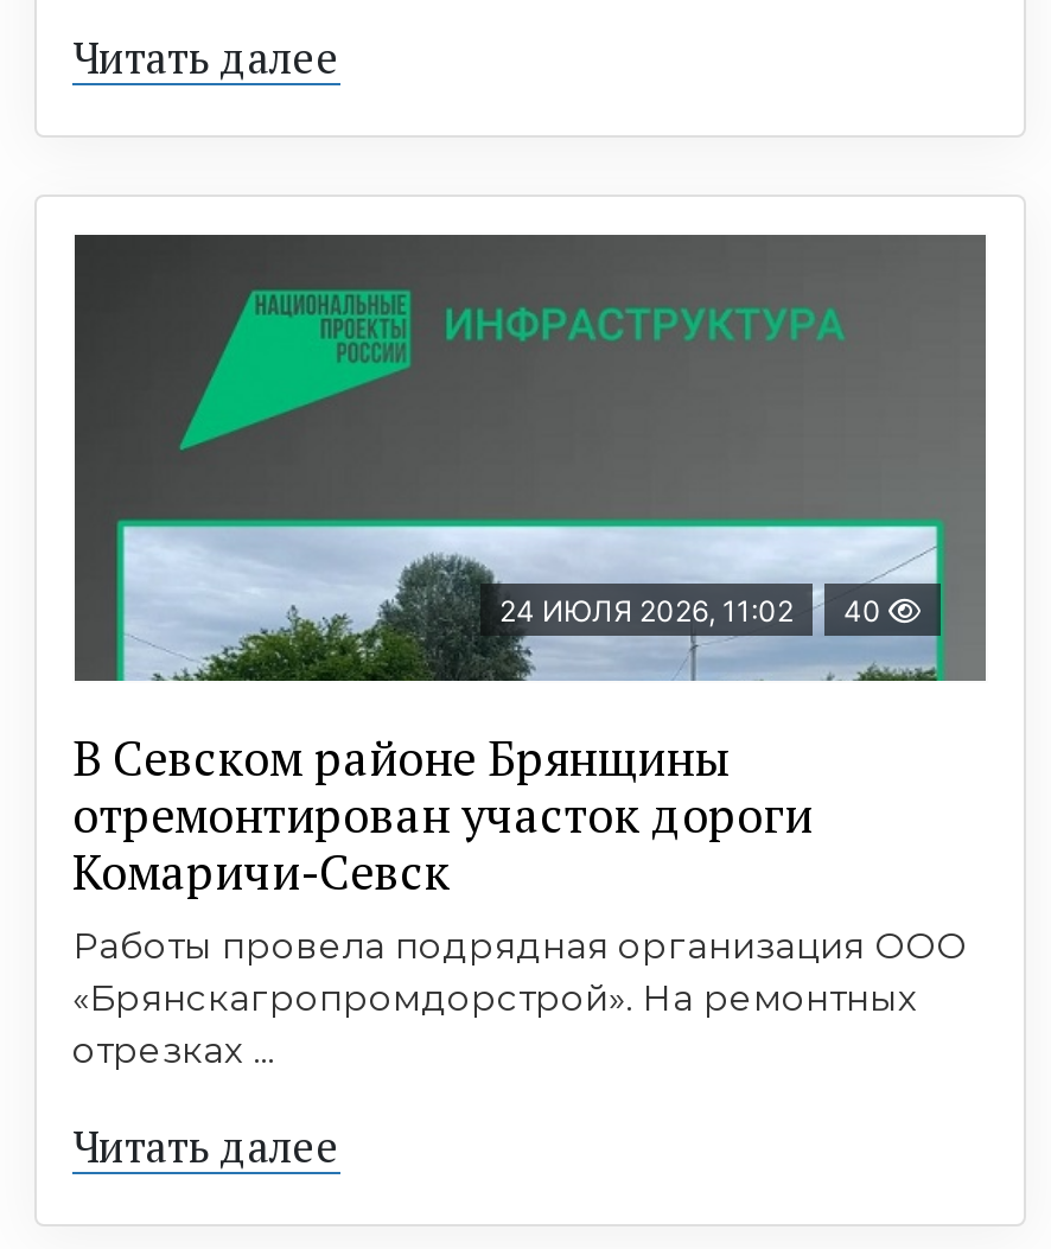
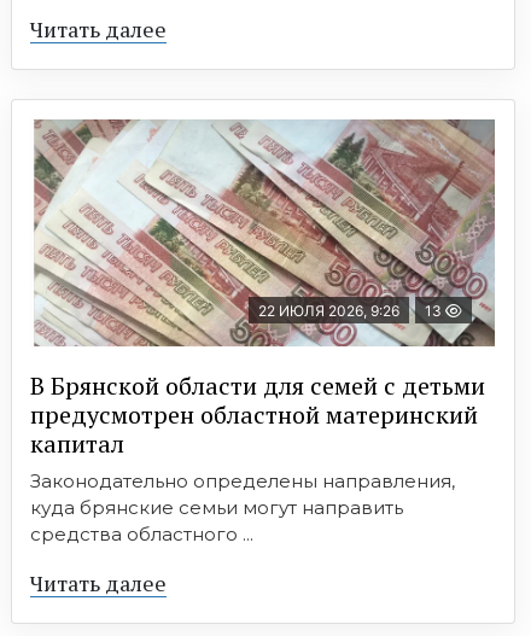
- [image]
- 24 ИЮЛЯ 2026, 11:02
- 40
+ [image]
+ 22 ИЮЛЯ 2026, 9:26
+ 13

- В Севском районе Брянщины
- отремонтирован участок дороги
- Комаричи-Севск
- Работы провела подрядная организация ООО
- «Брянскагропромдорстрой». На ремонтных
- отрезках ...
+ В Брянской области для семей с детьми
+ предусмотрен областной материнский
+ капитал
+ Законодательно определены направления,
+ куда брянские семьи могут направить
+ средства областного ...
